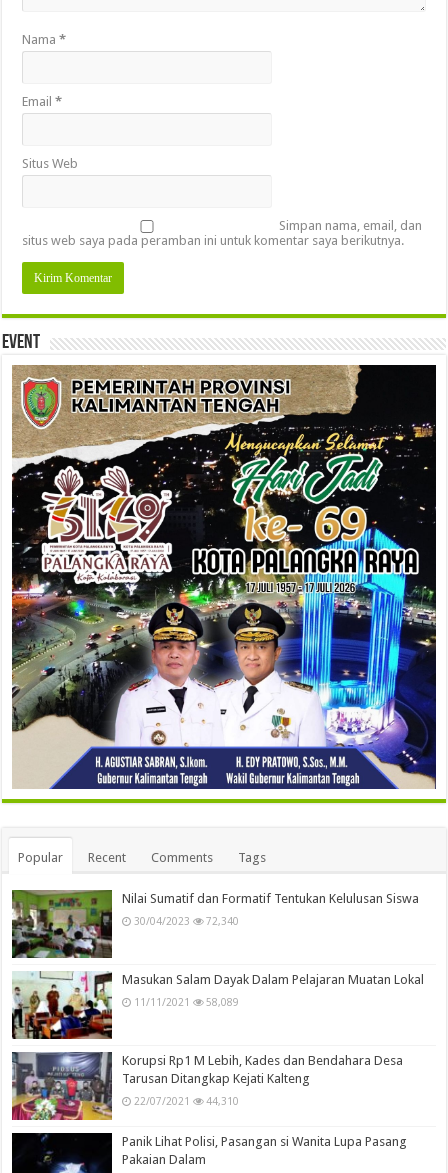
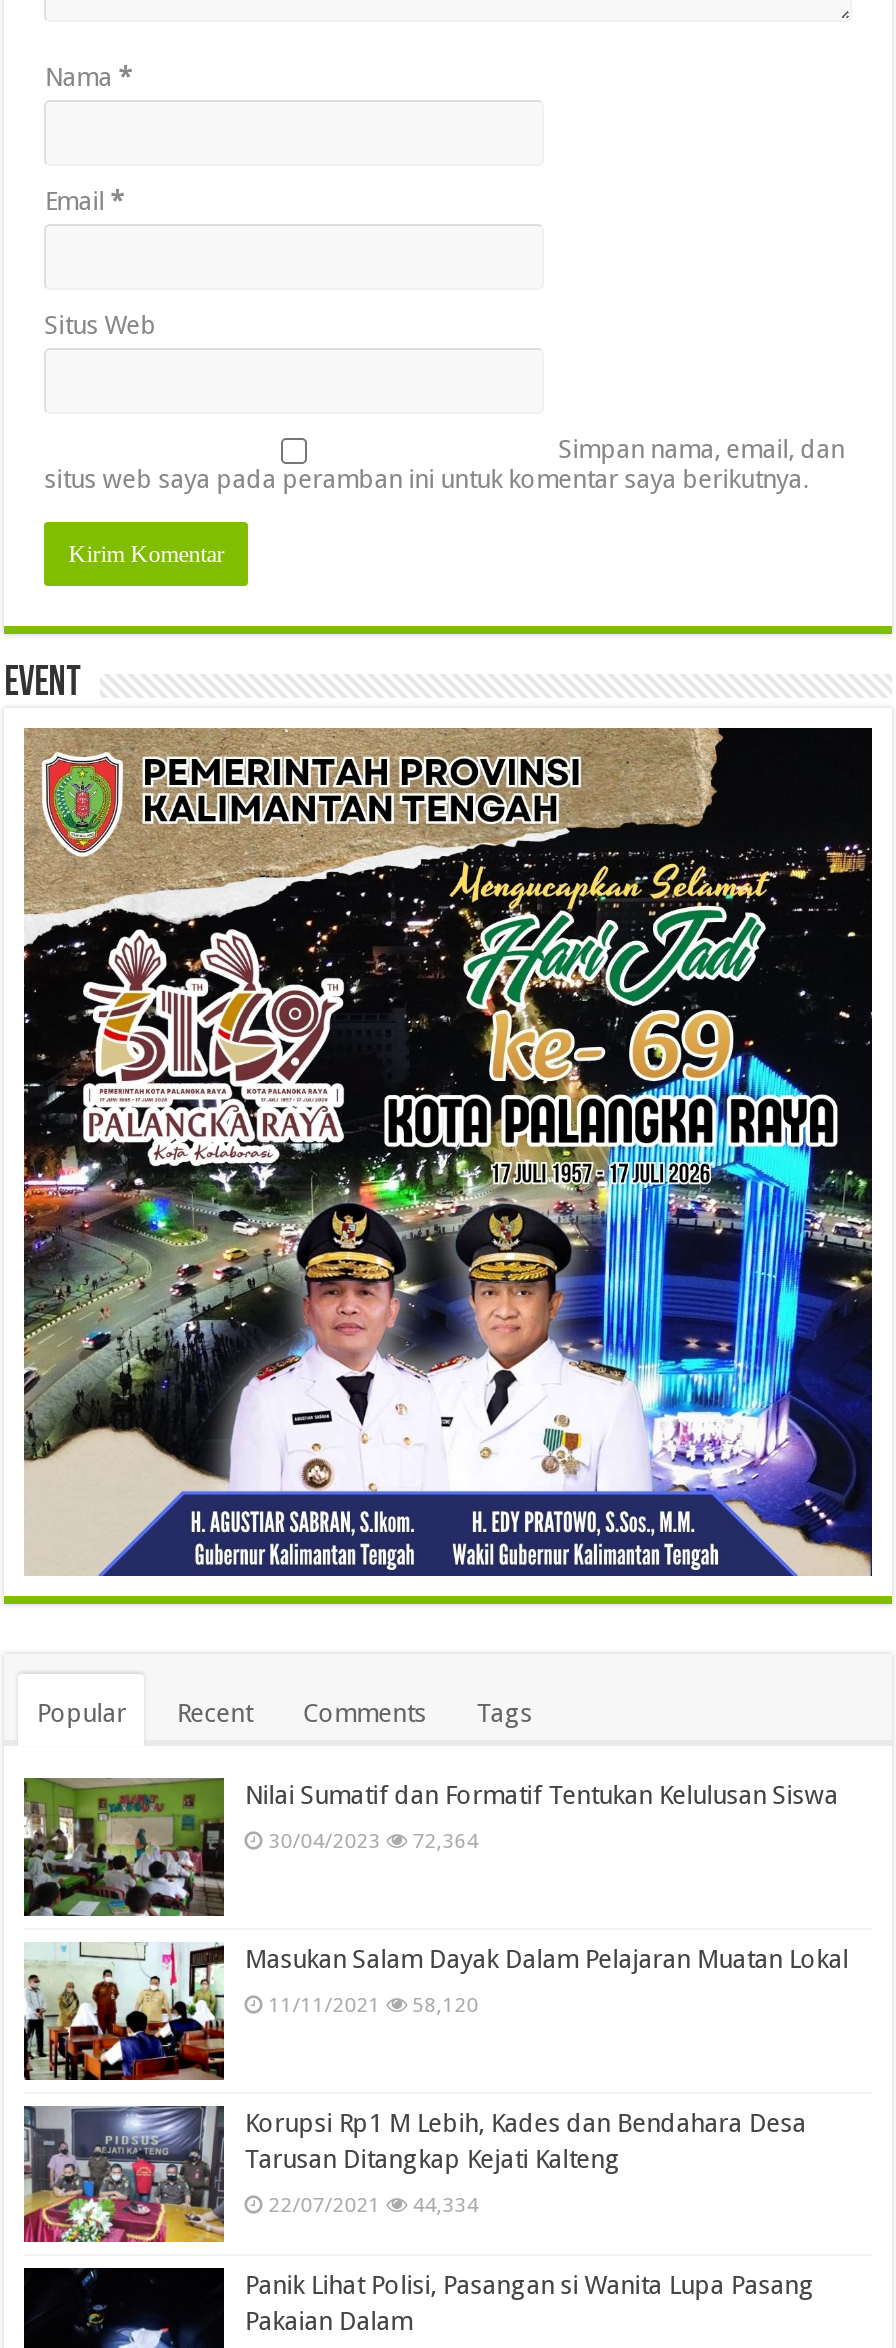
- 30/04/2023 72,340
+ 30/04/2023 72,364

- 11/11/2021 58,089
+ 11/11/2021 58,120

- 22/07/2021 44,310
+ 22/07/2021 44,334
